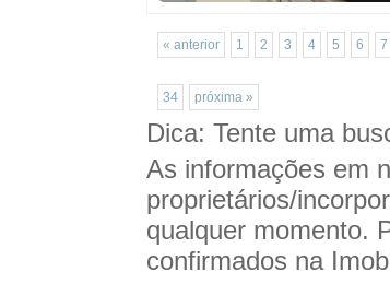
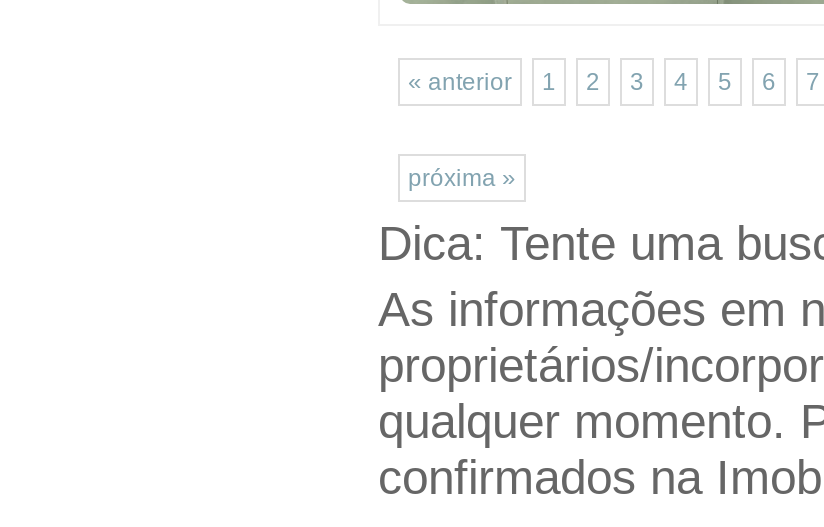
- 34
